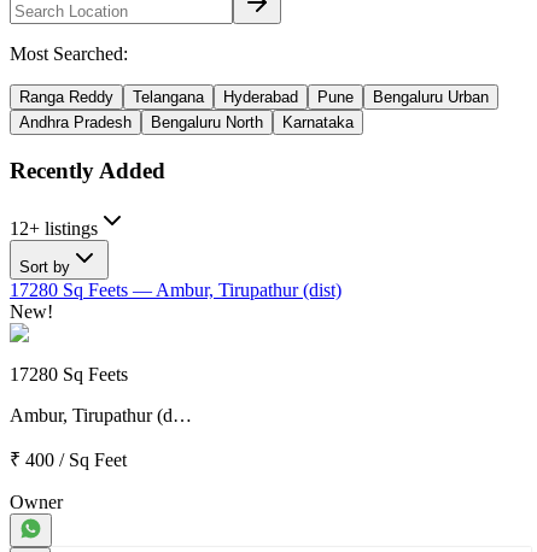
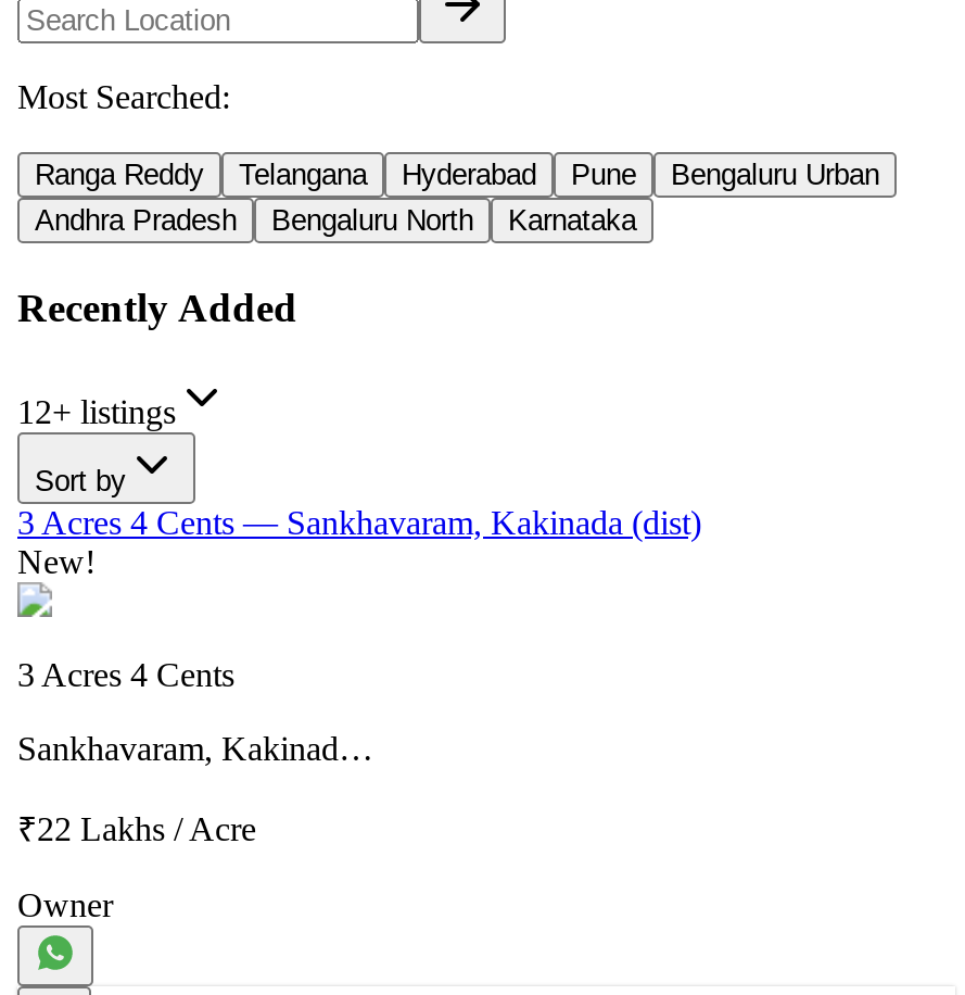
- 17280 Sq Feets — Ambur, Tirupathur (dist)
+ 3 Acres 4 Cents — Sankhavaram, Kakinada (dist)

- 17280 Sq Feets
+ 3 Acres 4 Cents

- Ambur, Tirupathur (d…
+ Sankhavaram, Kakinad…

- ₹ 400 / Sq Feet
+ ₹22 Lakhs / Acre
